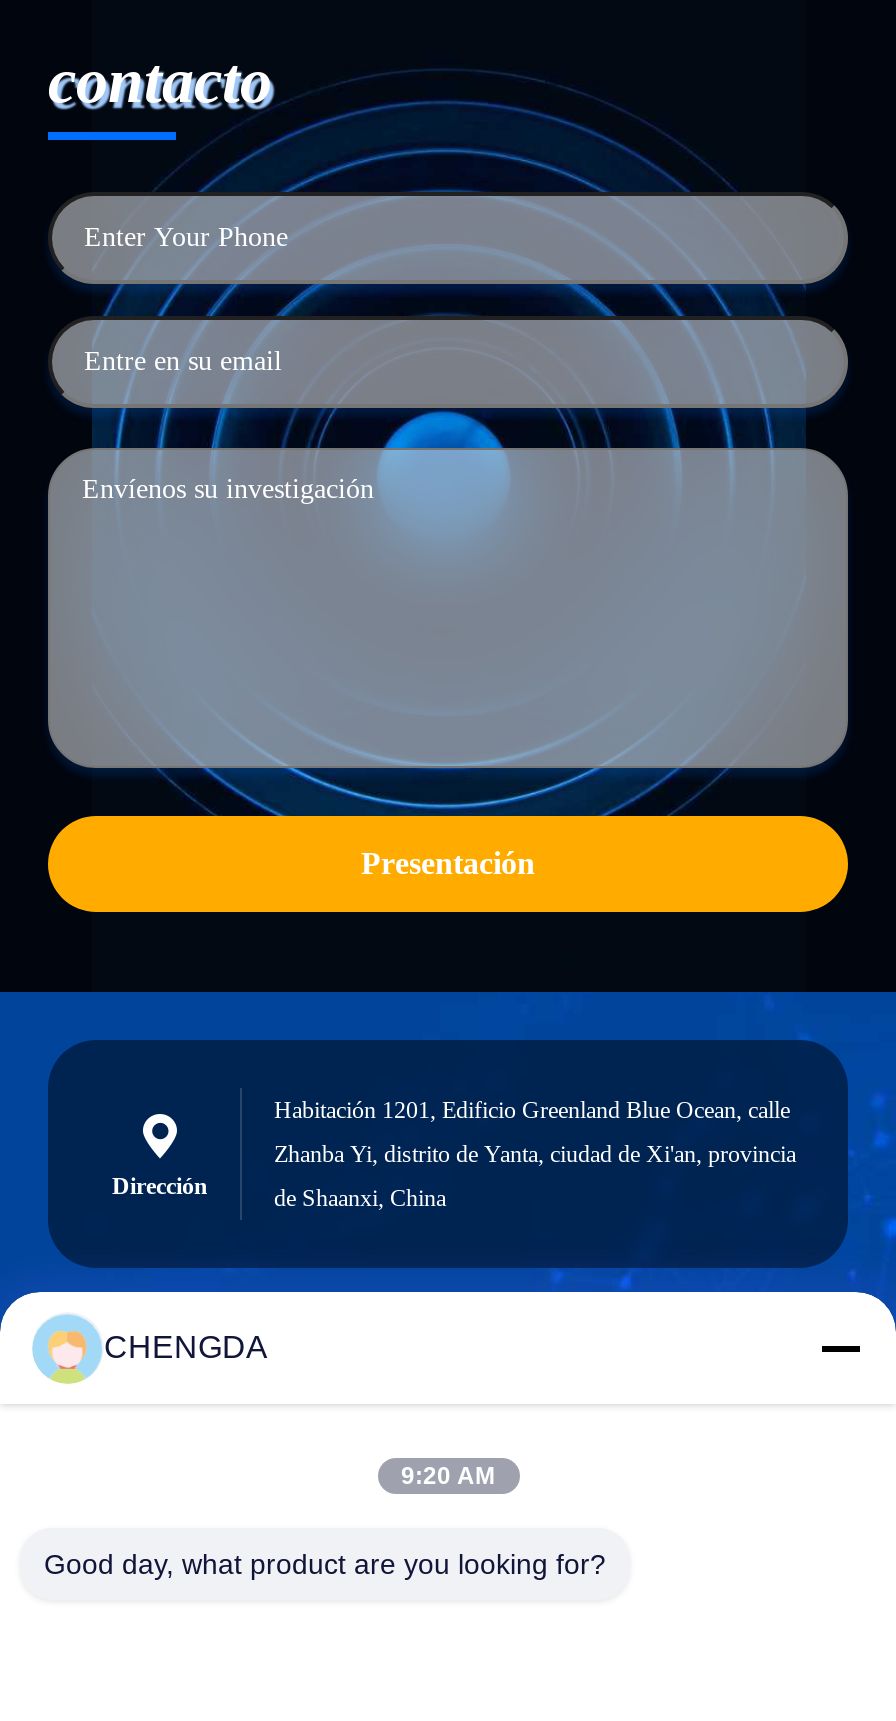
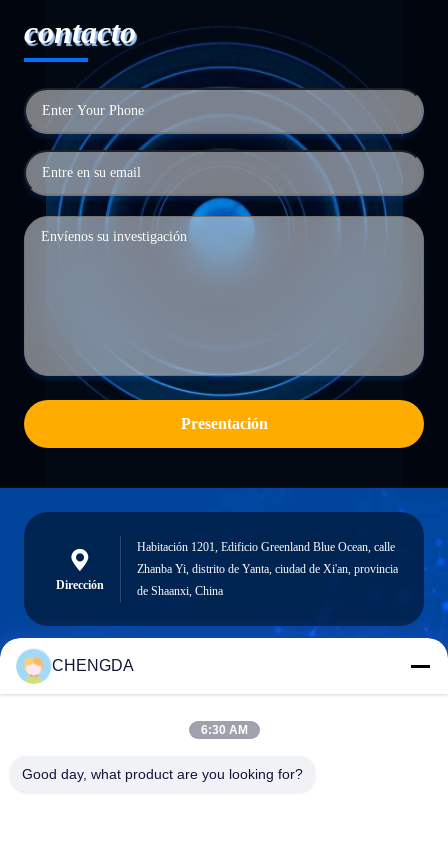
- 9:20 AM
+ 6:30 AM
